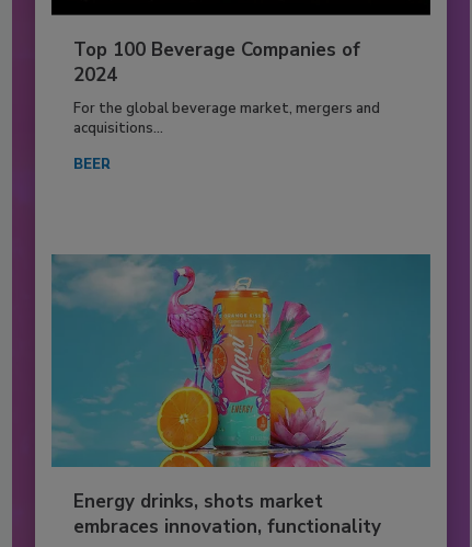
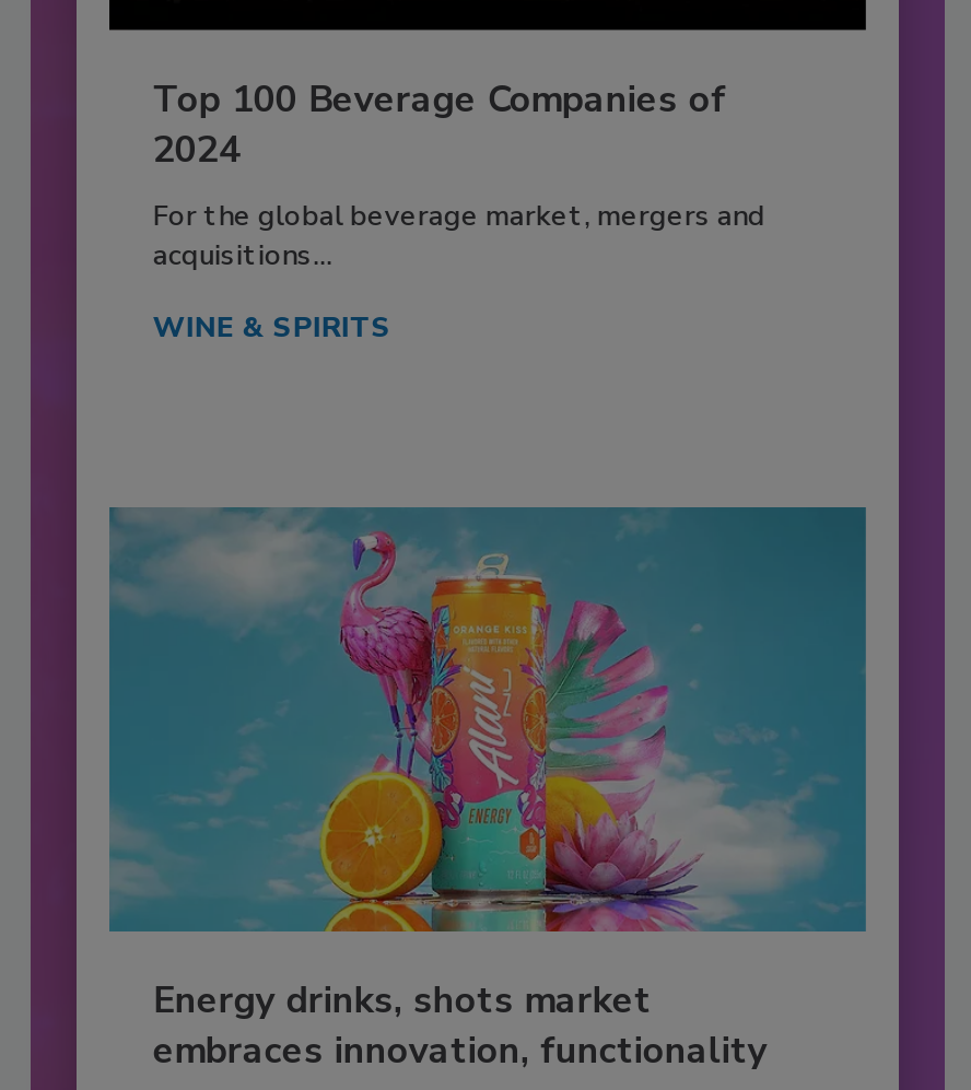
- BEER
+ WINE & SPIRITS
